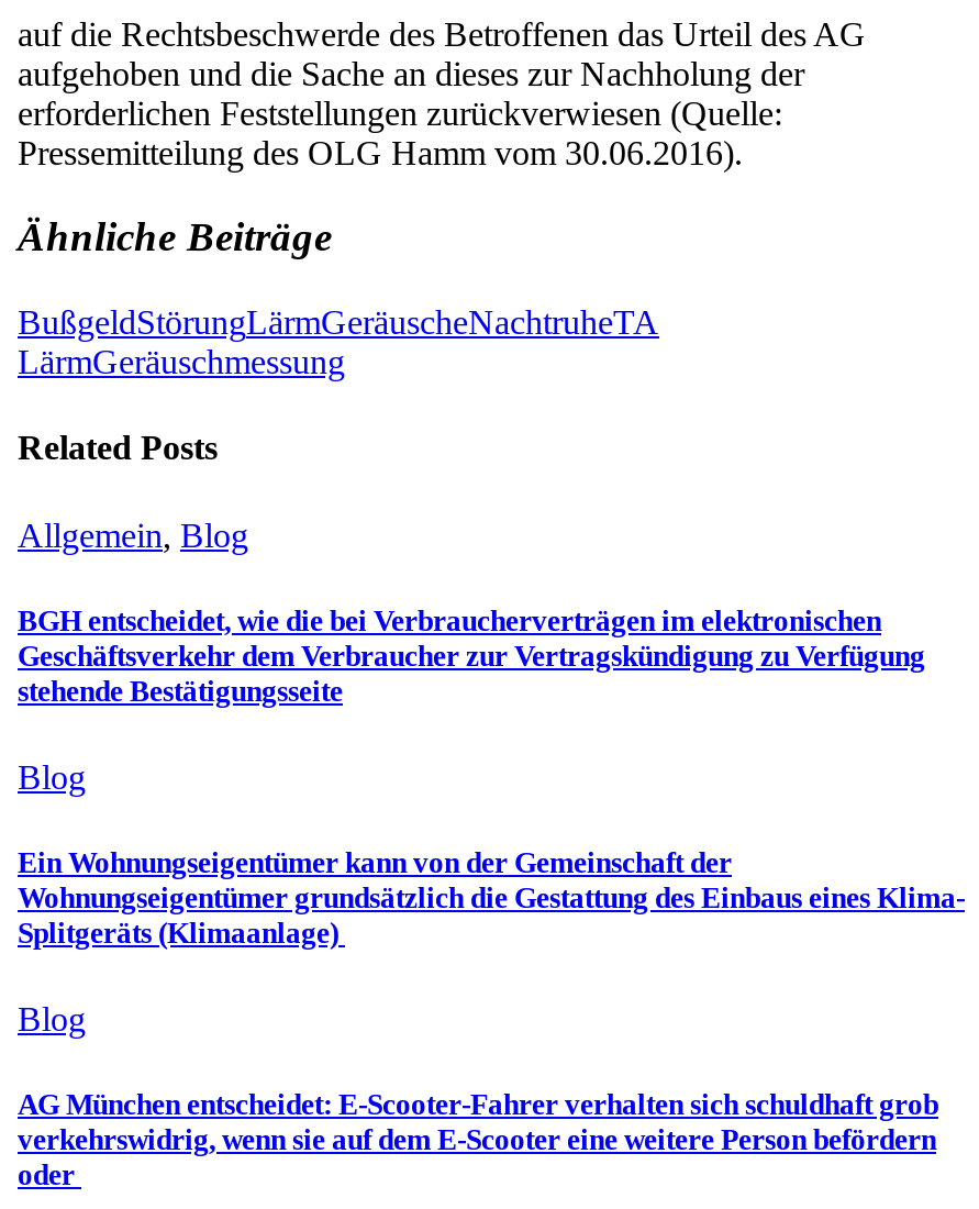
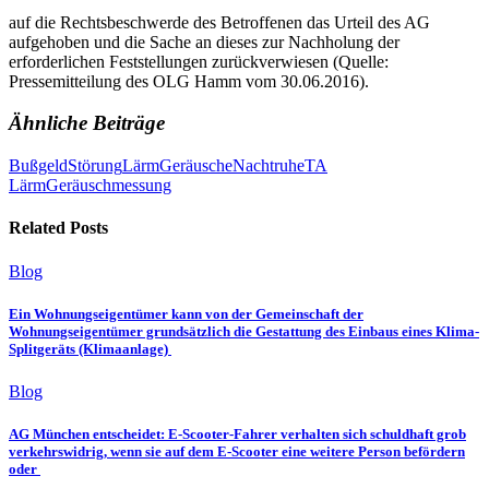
- Allgemein, Blog
- BGH entscheidet, wie die bei Verbraucherverträgen im elektronischen
- Geschäftsverkehr dem Verbraucher zur Vertragskündigung zu Verfügung
- stehende Bestätigungsseite
